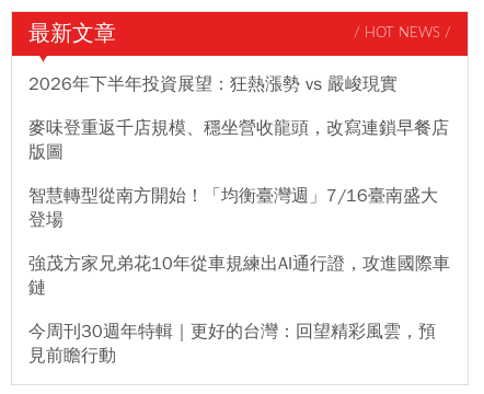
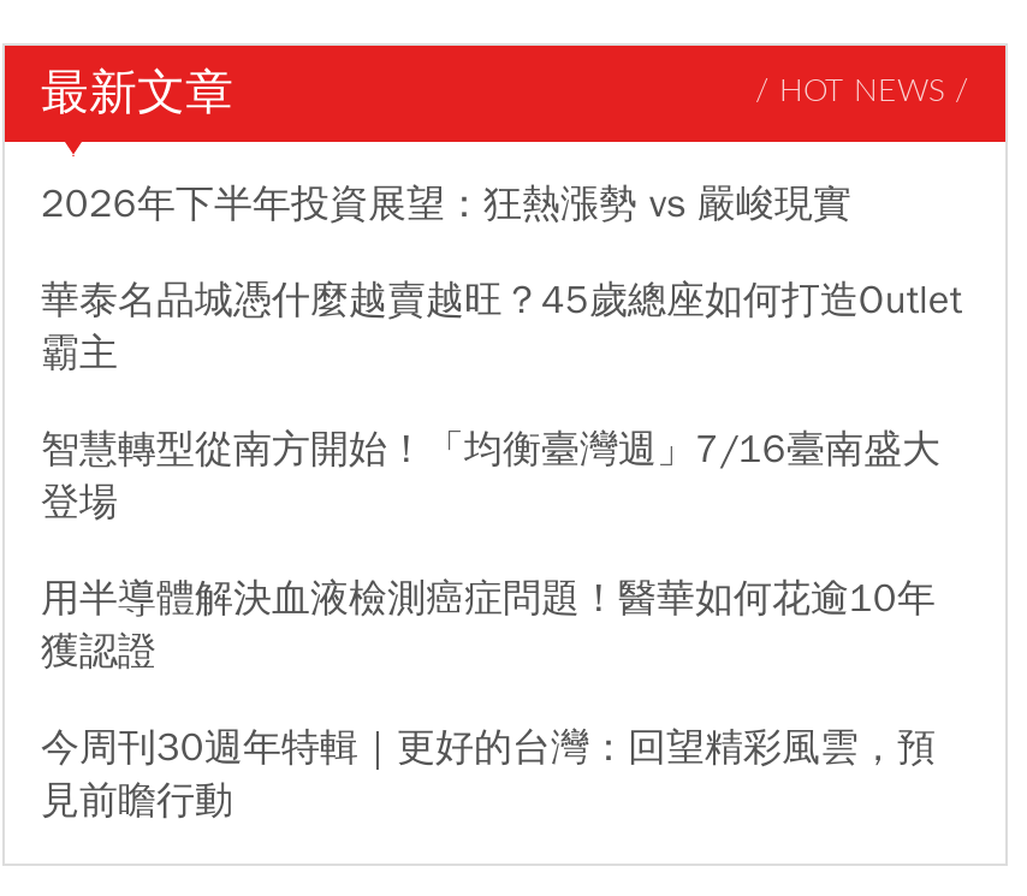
- 麥味登重返千店規模、穩坐營收龍頭，改寫連鎖早餐店
- 版圖
+ 華泰名品城憑什麼越賣越旺？45歲總座如何打造Outlet
+ 霸主

- 強茂方家兄弟花10年從車規練出AI通行證，攻進國際車
- 鏈
+ 用半導體解決血液檢測癌症問題！醫華如何花逾10年
+ 獲認證
